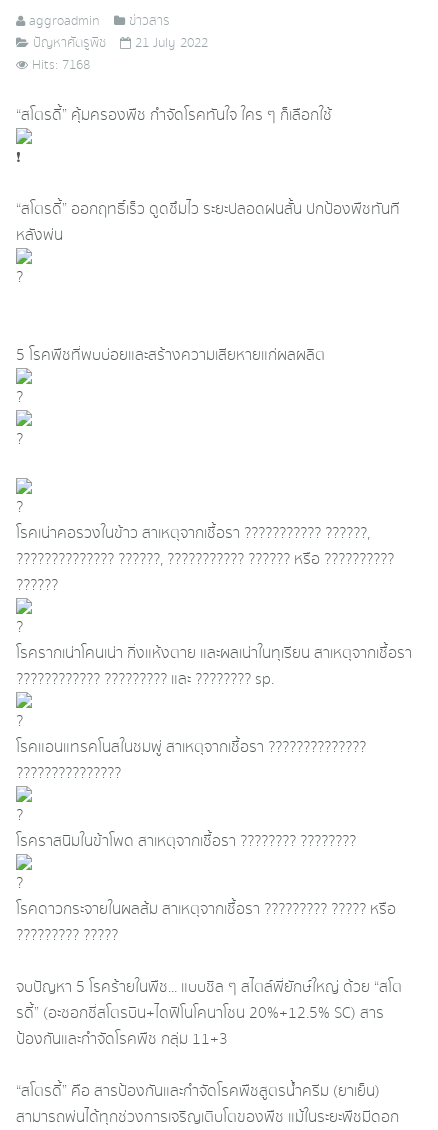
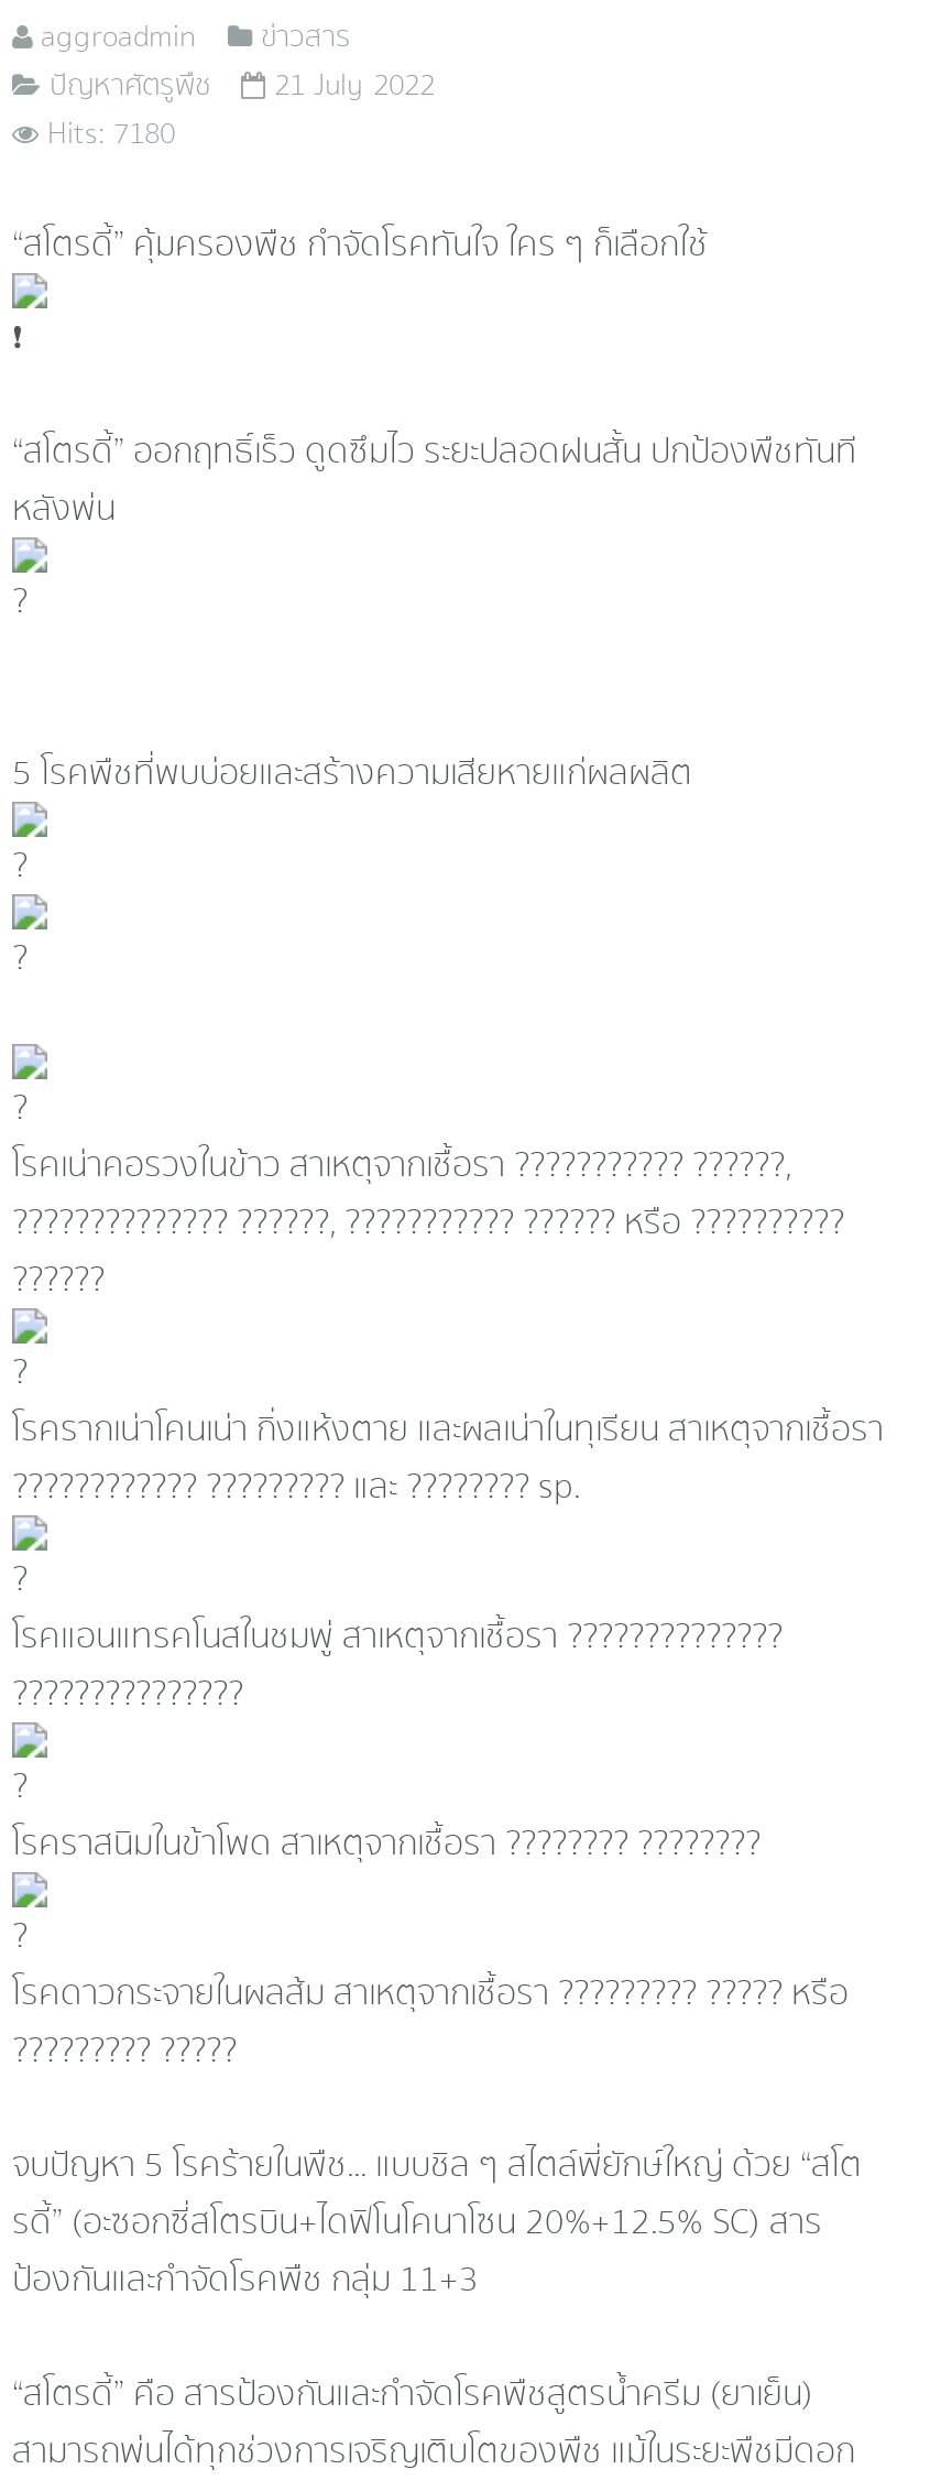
- Hits: 7168
+ Hits: 7180
